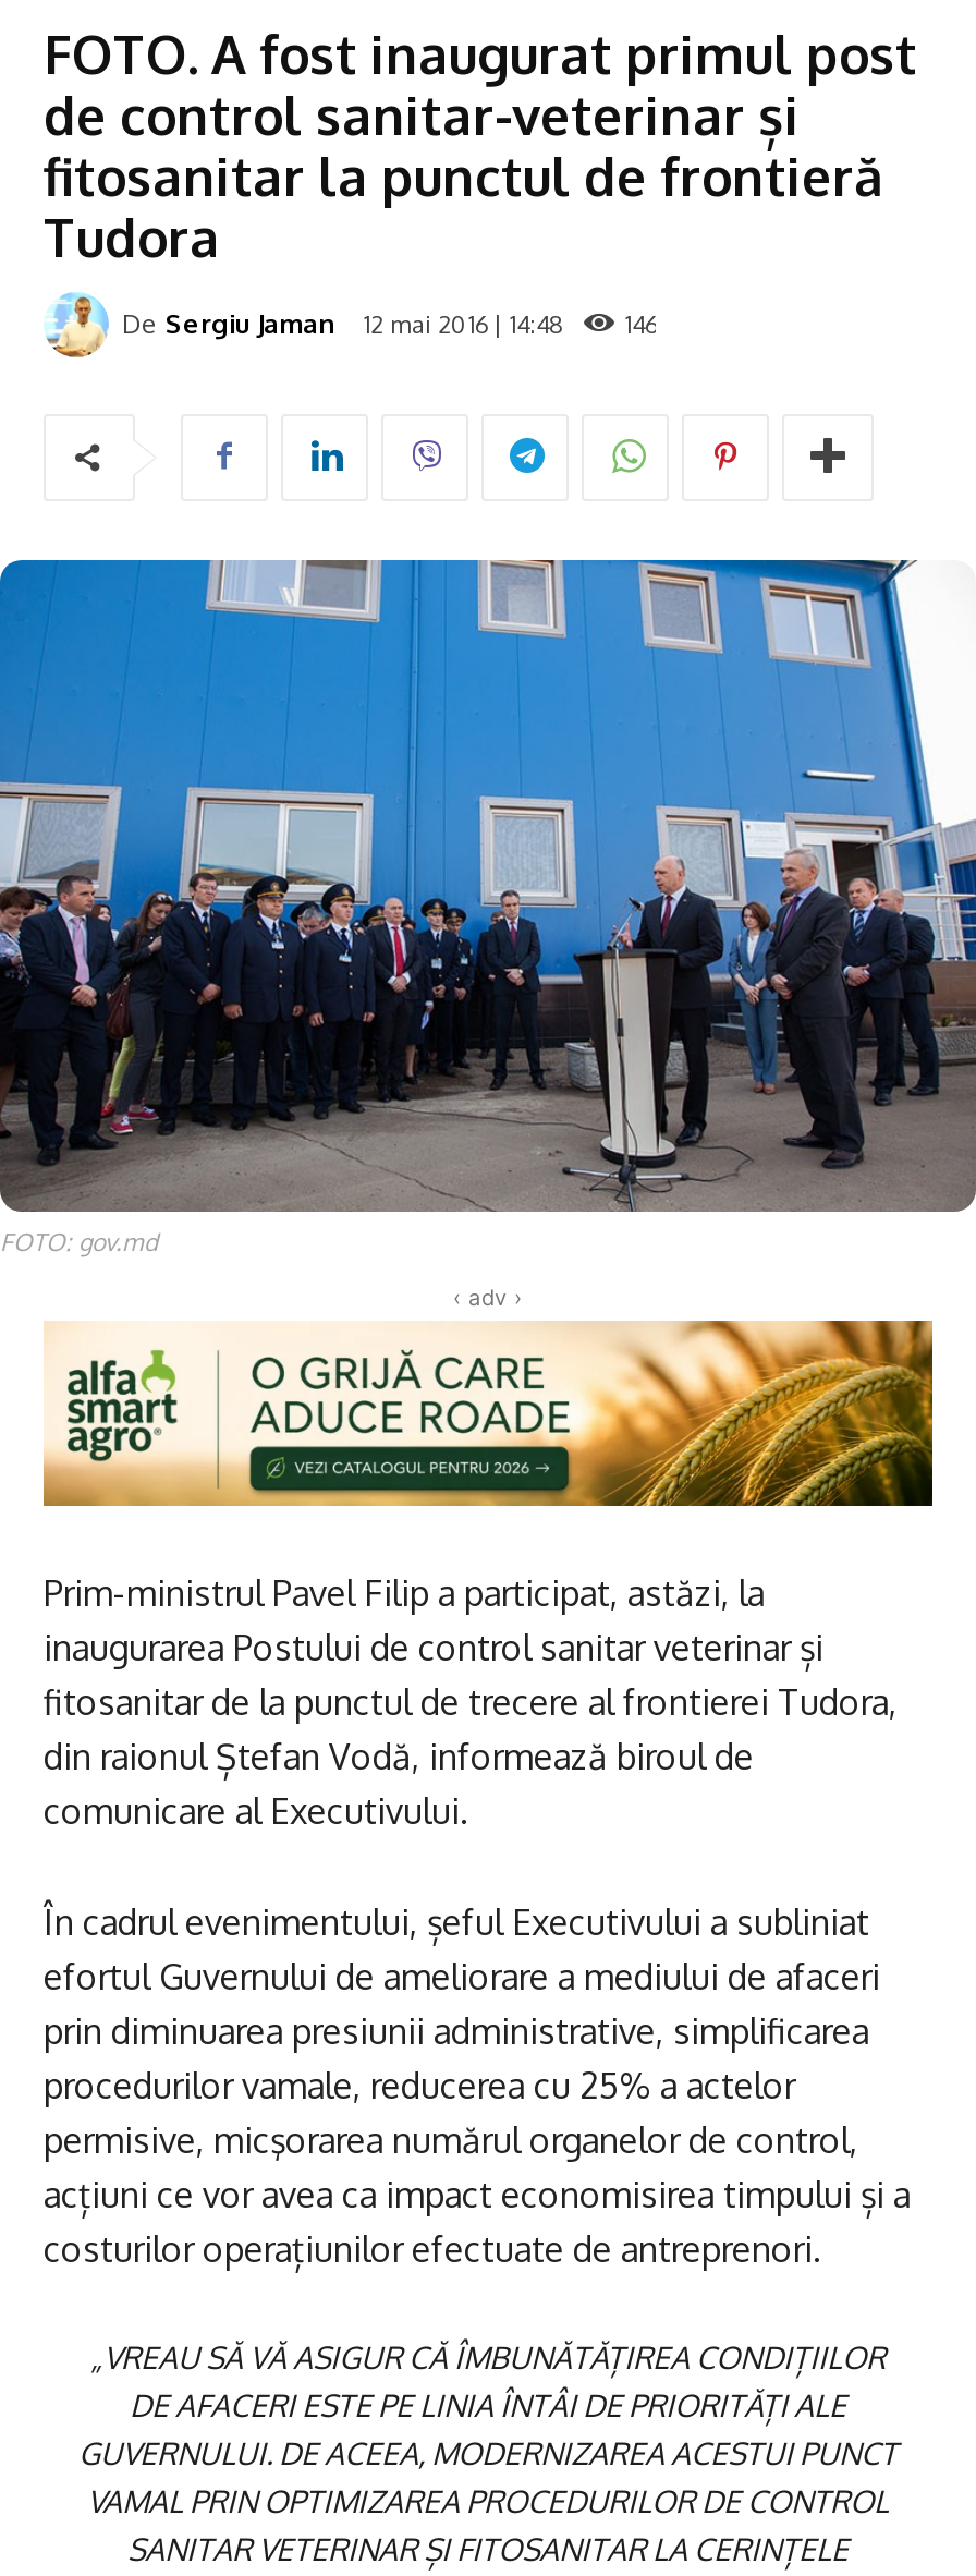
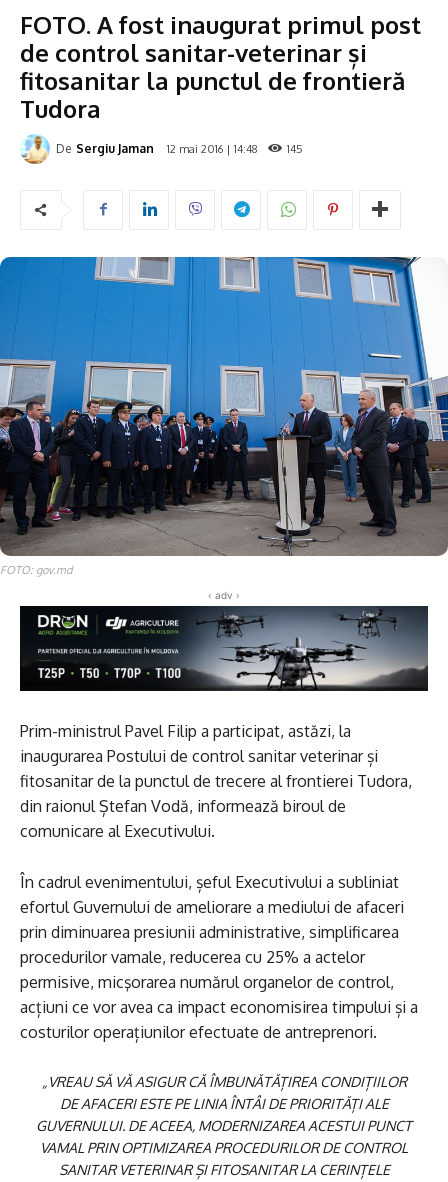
- 146
+ 145

- [image]
+ [image]
